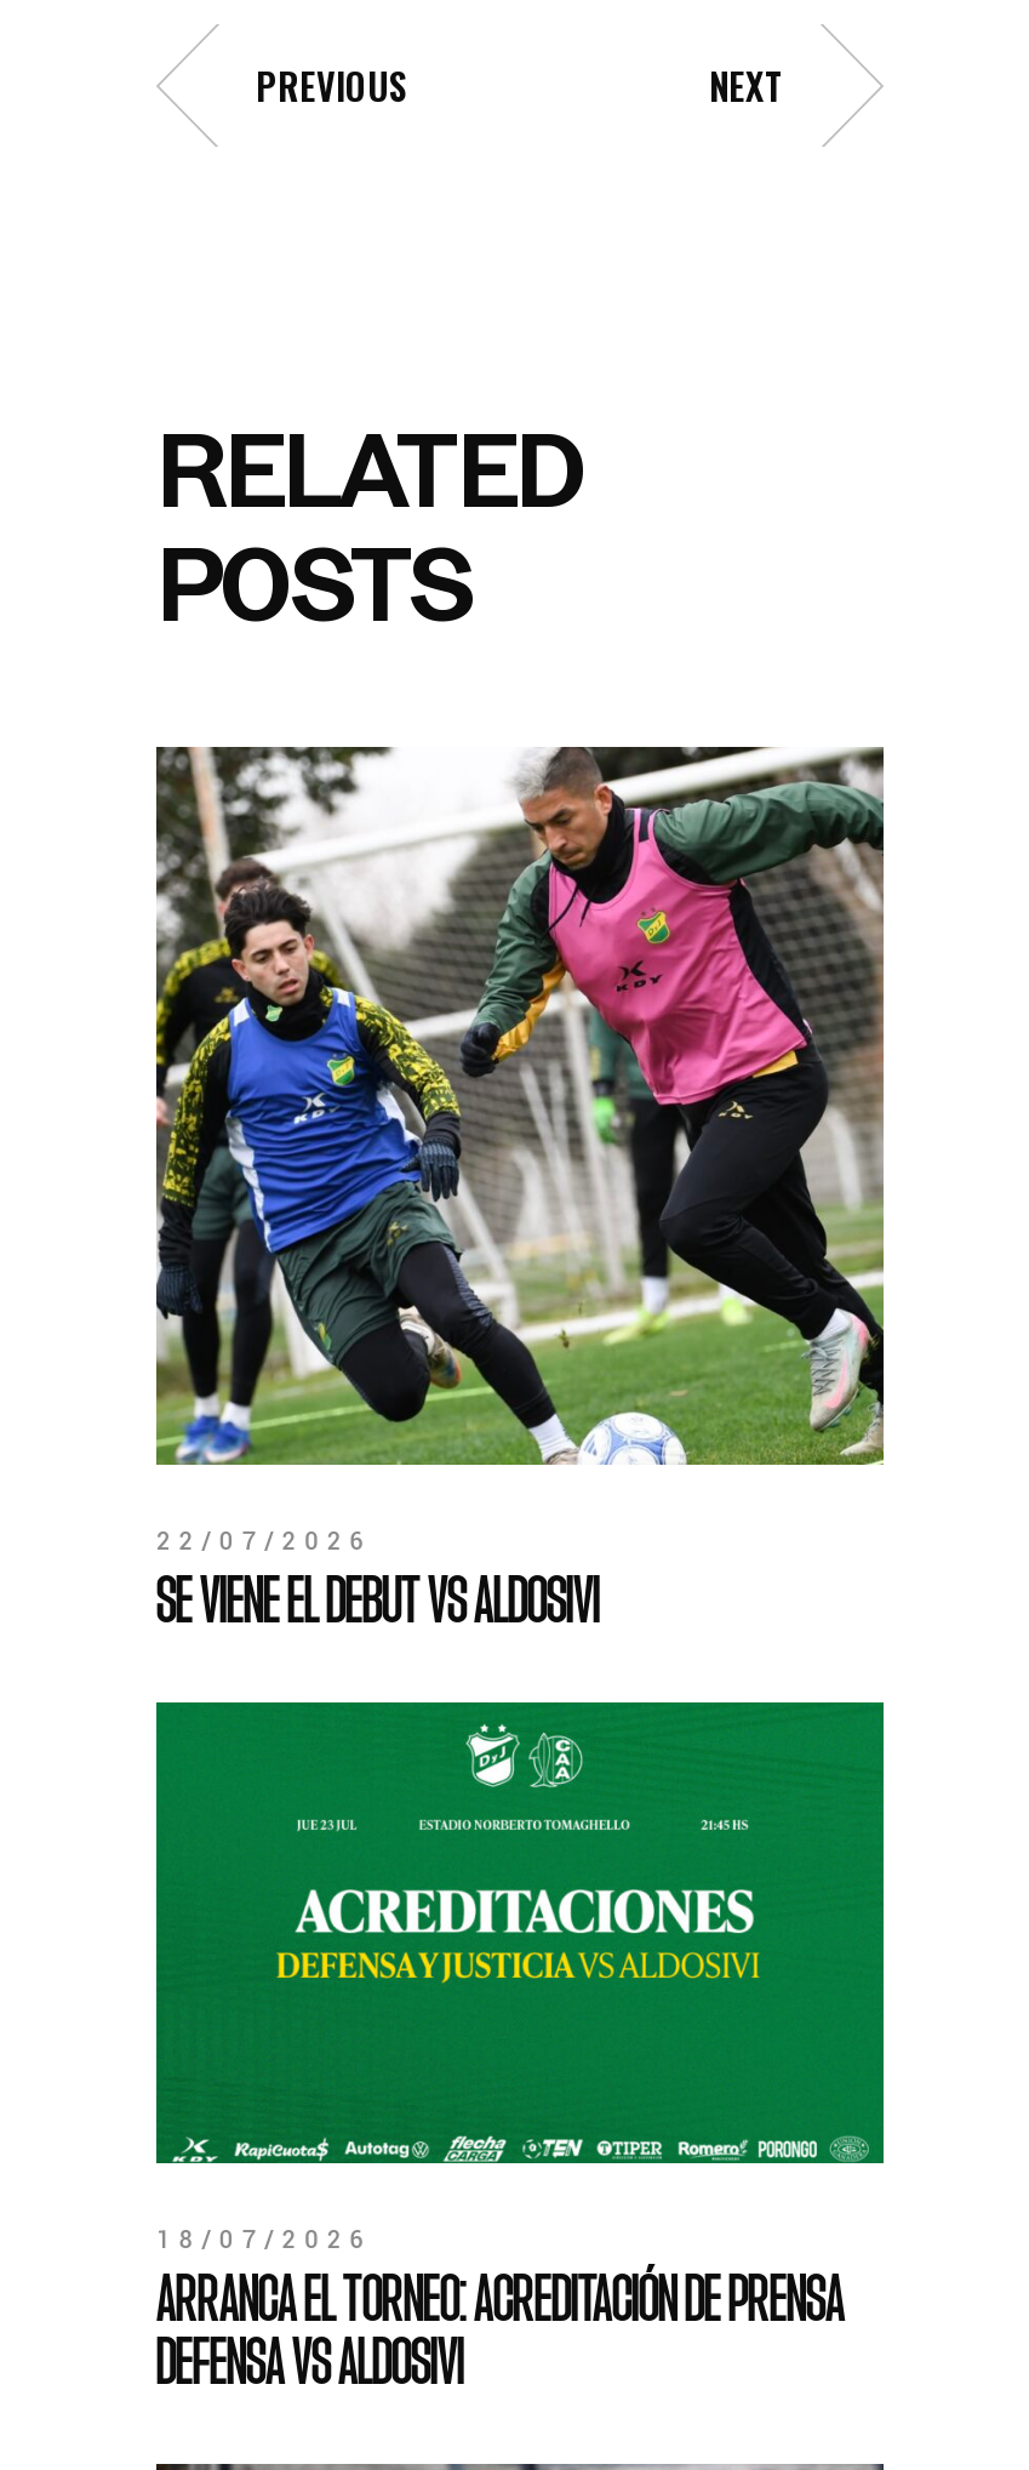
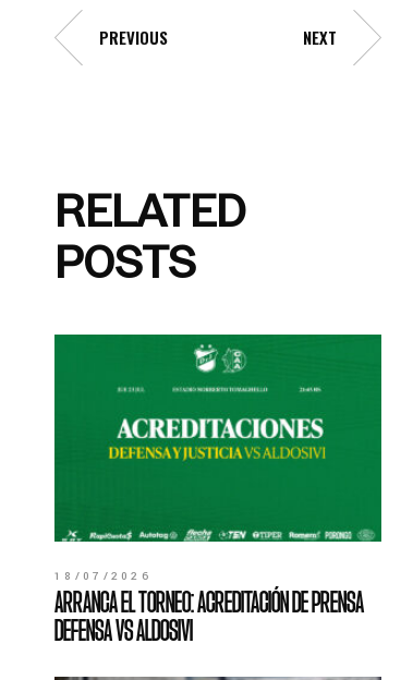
- [image]
- 22/07/2026
- SE VIENE EL DEBUT VS ALDOSIVI
